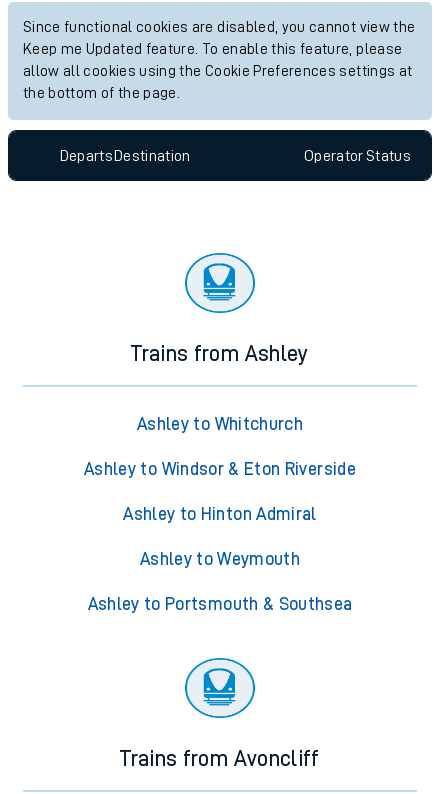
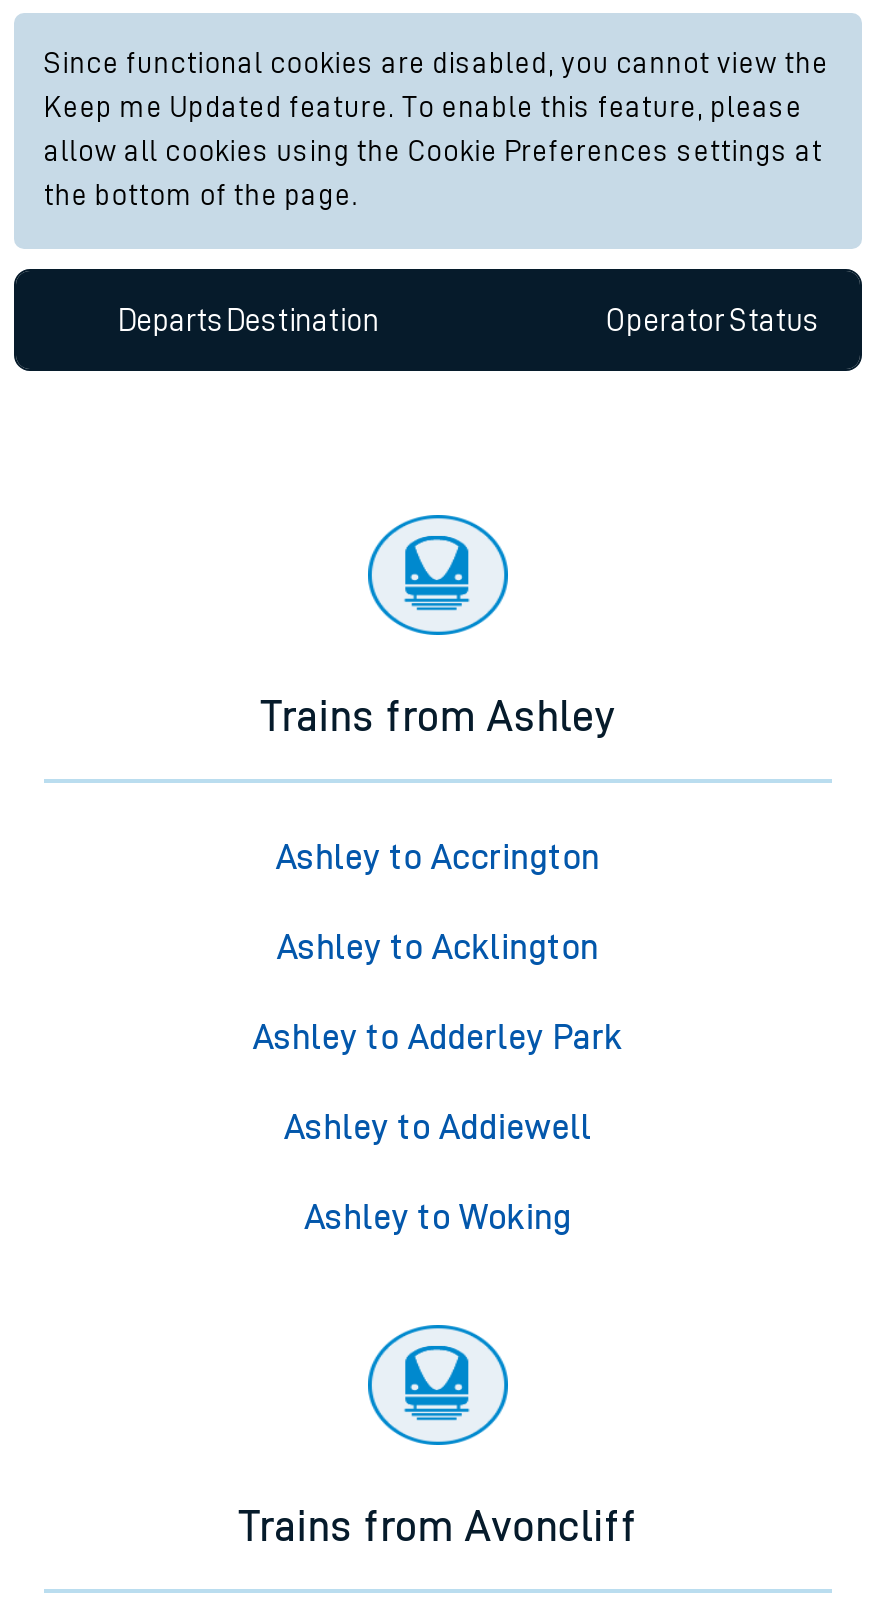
- Ashley to Whitchurch
+ Ashley to Accrington

- Ashley to Windsor & Eton Riverside
+ Ashley to Acklington

- Ashley to Hinton Admiral
+ Ashley to Adderley Park

- Ashley to Weymouth
+ Ashley to Addiewell

- Ashley to Portsmouth & Southsea
+ Ashley to Woking
